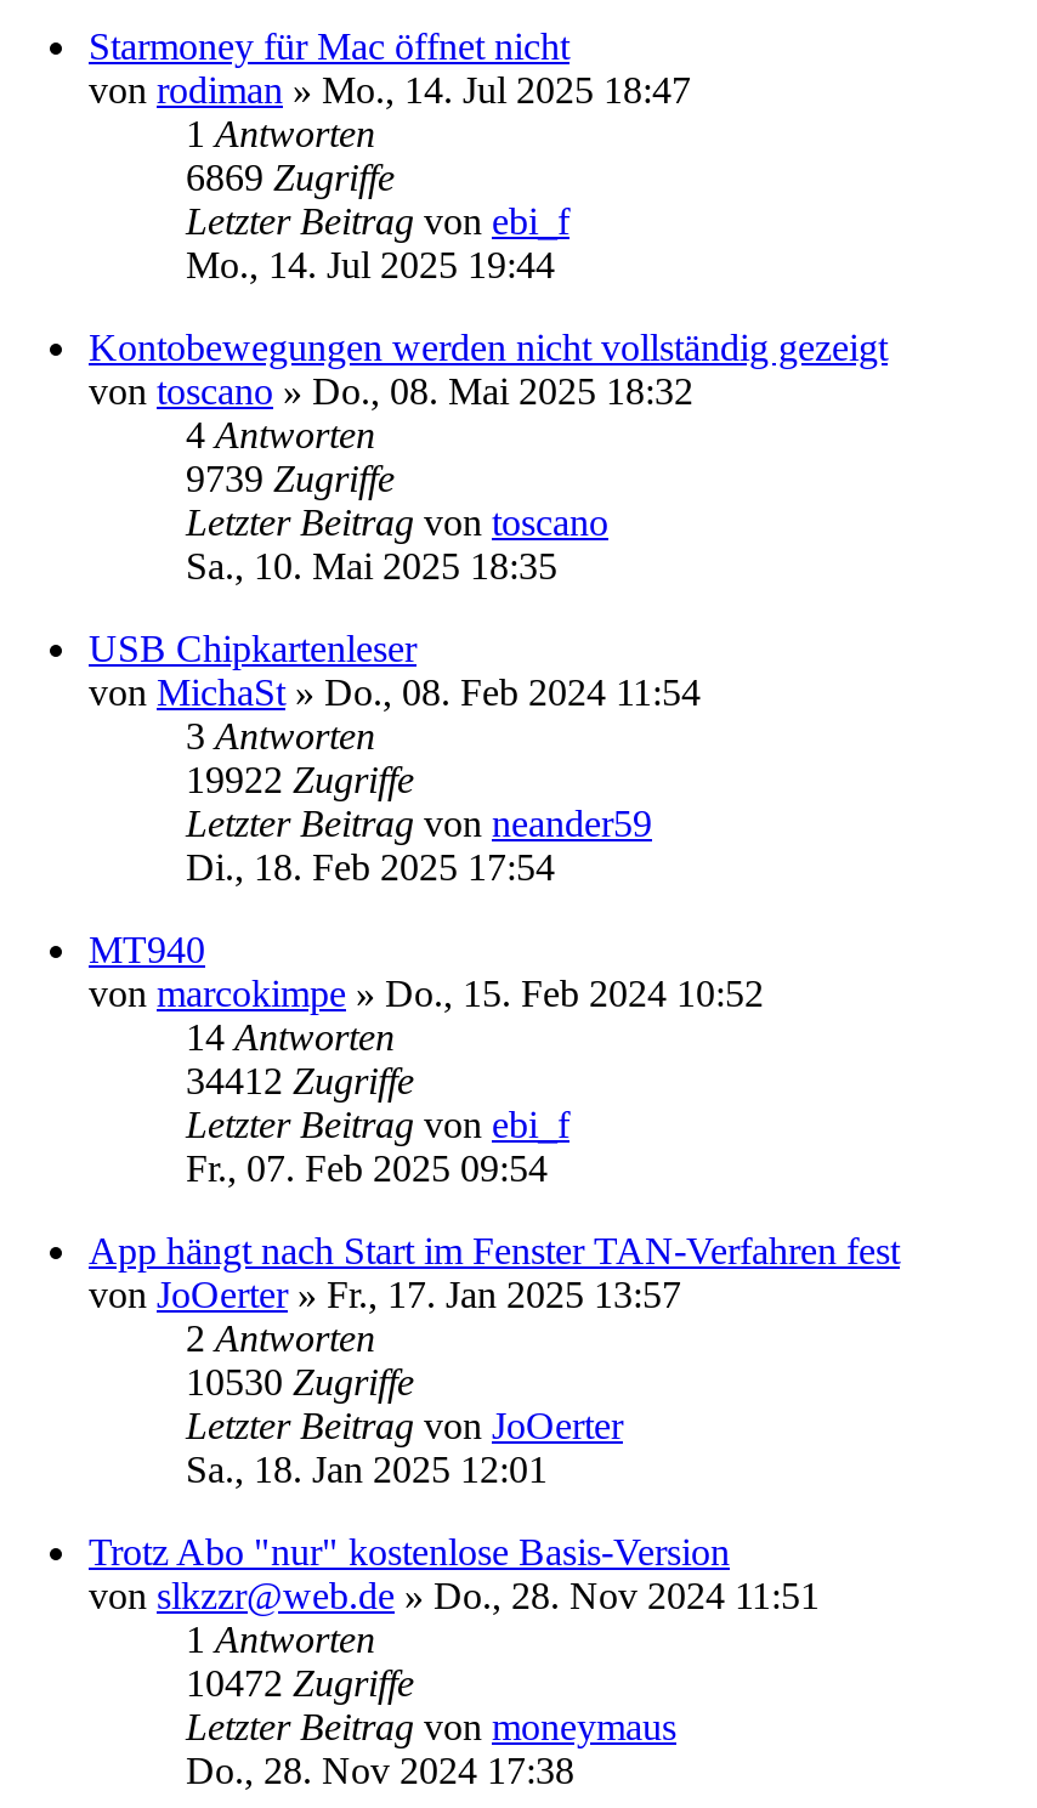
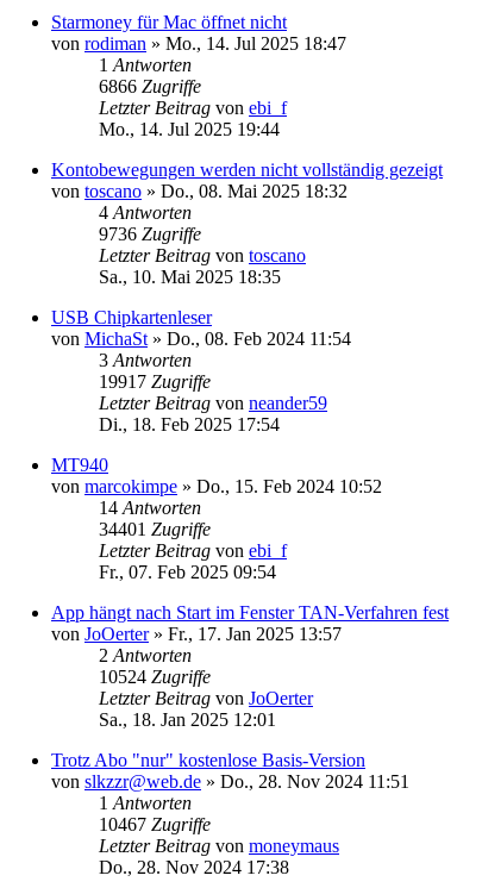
- 6869 Zugriffe
+ 6866 Zugriffe

- 9739 Zugriffe
+ 9736 Zugriffe

- 19922 Zugriffe
+ 19917 Zugriffe

- 34412 Zugriffe
+ 34401 Zugriffe

- 10530 Zugriffe
+ 10524 Zugriffe

- 10472 Zugriffe
+ 10467 Zugriffe
